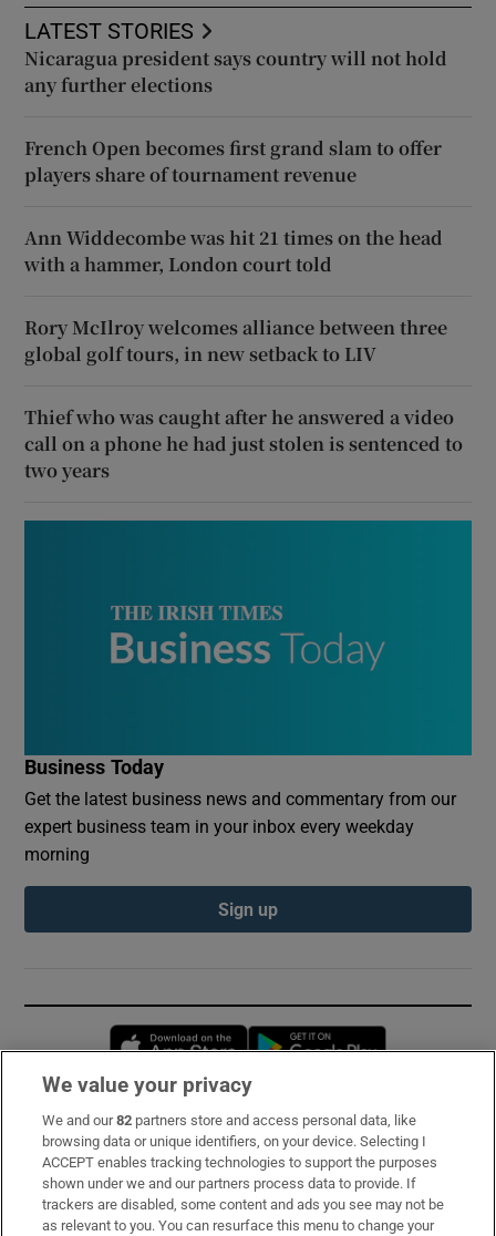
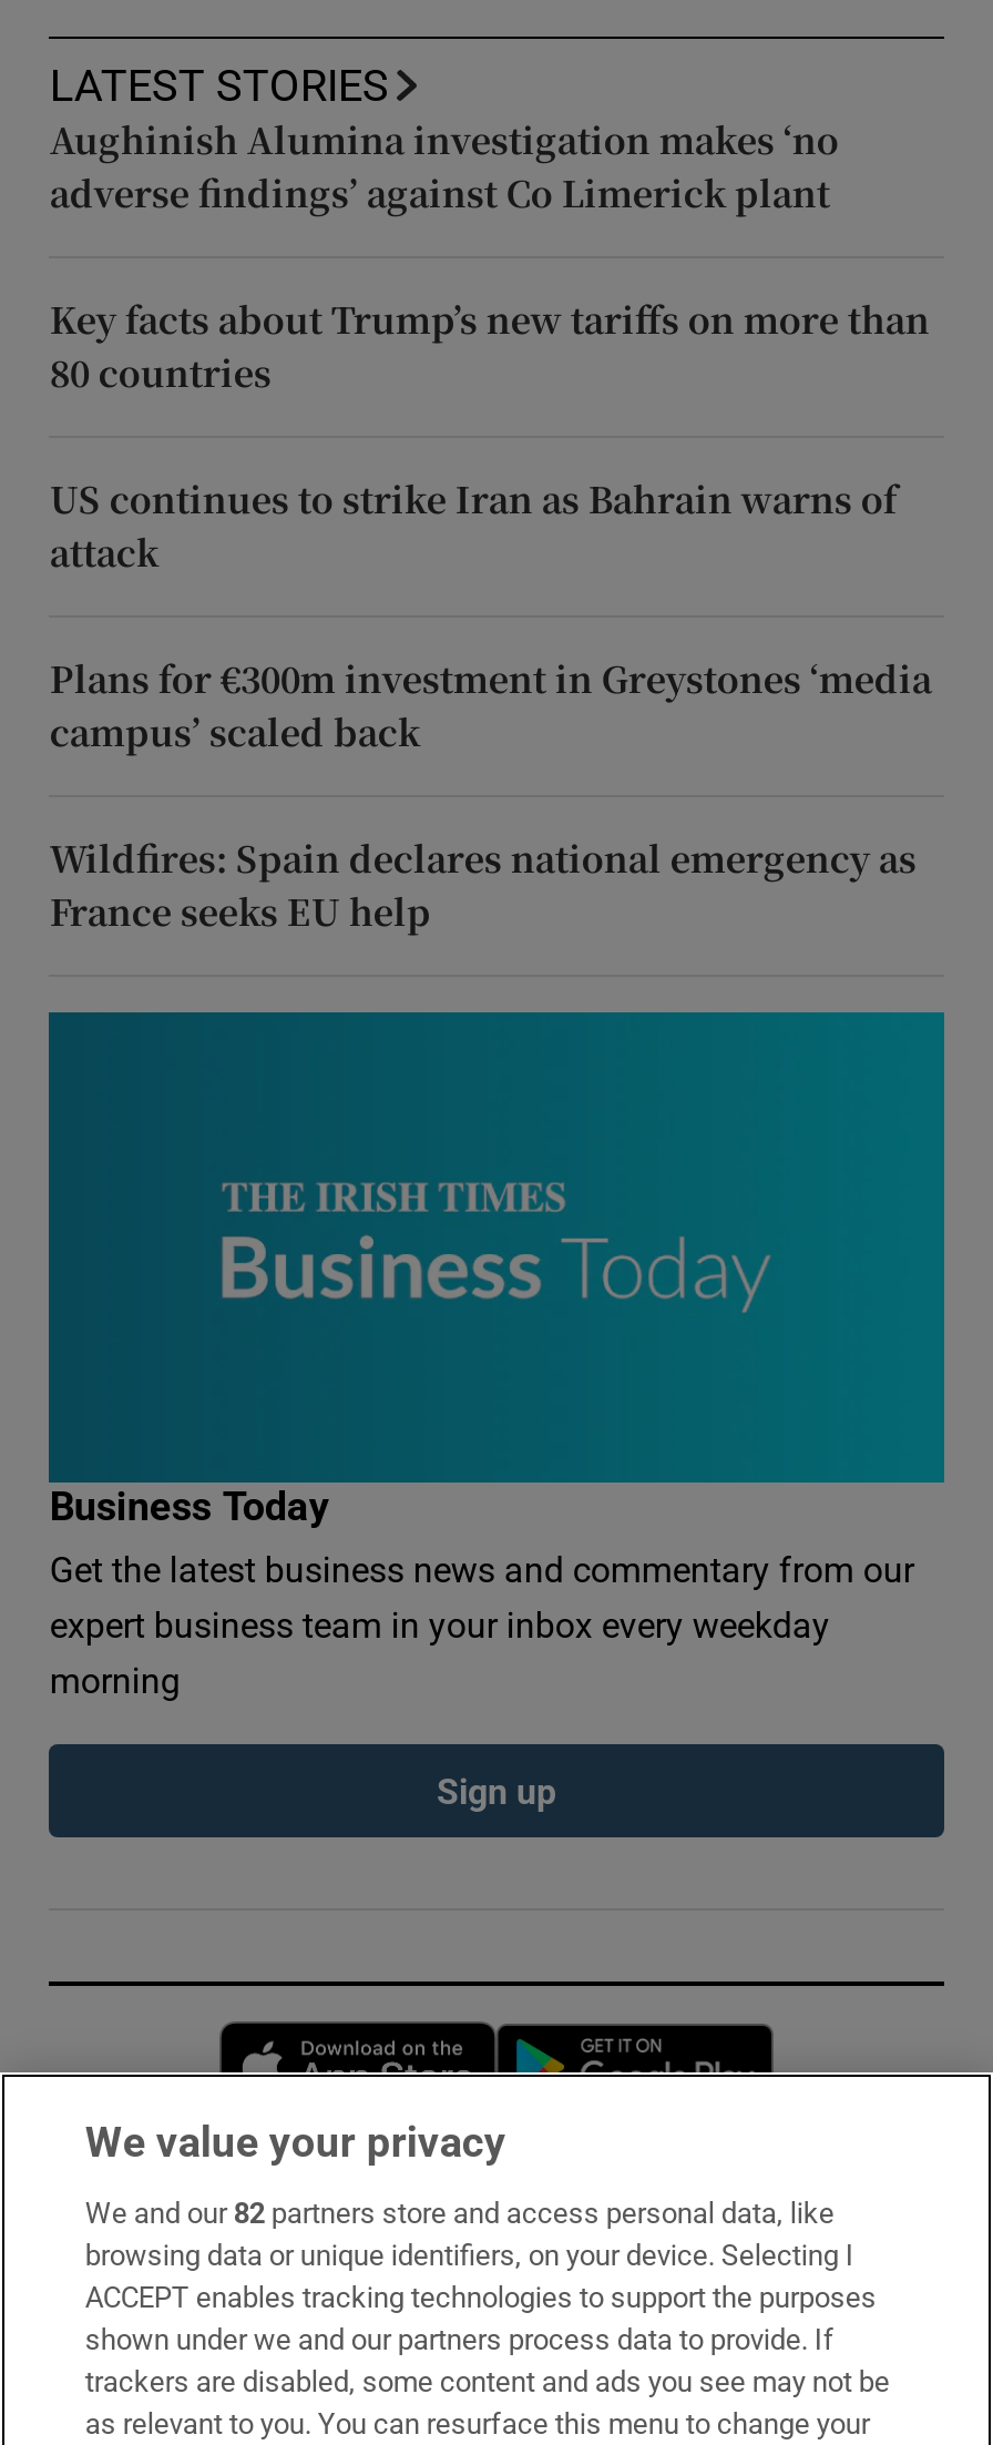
- Nicaragua president says country will not hold
- any further elections
+ Aughinish Alumina investigation makes ‘no
+ adverse findings’ against Co Limerick plant

- French Open becomes first grand slam to offer
- players share of tournament revenue
+ Key facts about Trump’s new tariffs on more than
+ 80 countries

- Ann Widdecombe was hit 21 times on the head
- with a hammer, London court told
+ US continues to strike Iran as Bahrain warns of
+ attack

- Rory McIlroy welcomes alliance between three
- global golf tours, in new setback to LIV
+ Plans for €300m investment in Greystones ‘media
+ campus’ scaled back

- Thief who was caught after he answered a video
- call on a phone he had just stolen is sentenced to
- two years
+ Wildfires: Spain declares national emergency as
+ France seeks EU help
